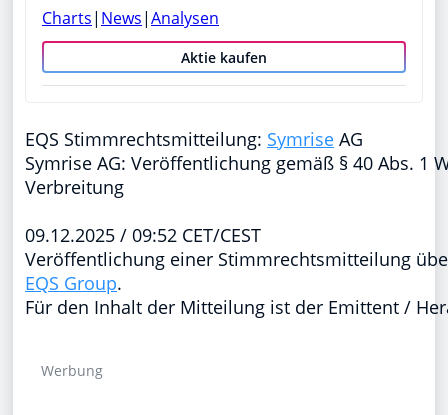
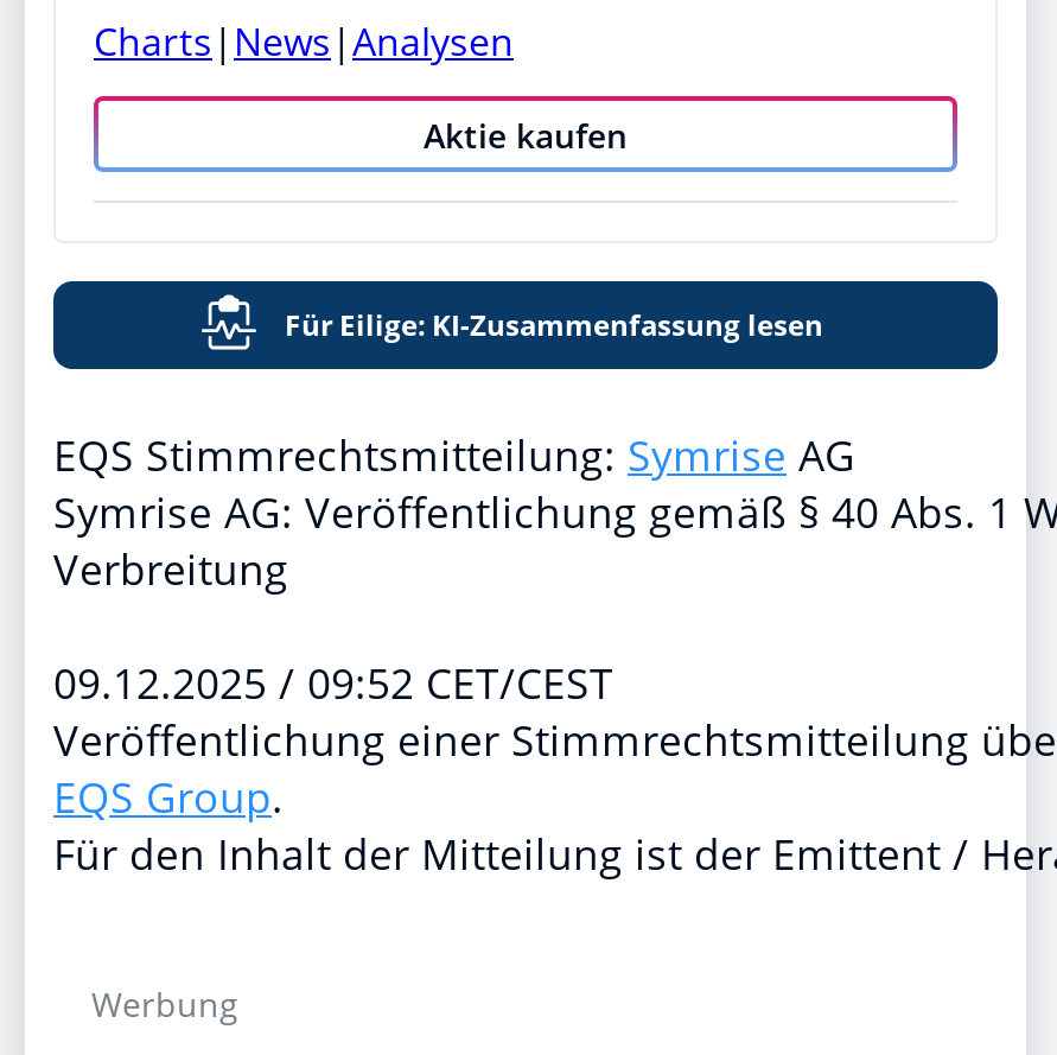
+ Für Eilige: KI-Zusammenfassung lesen
